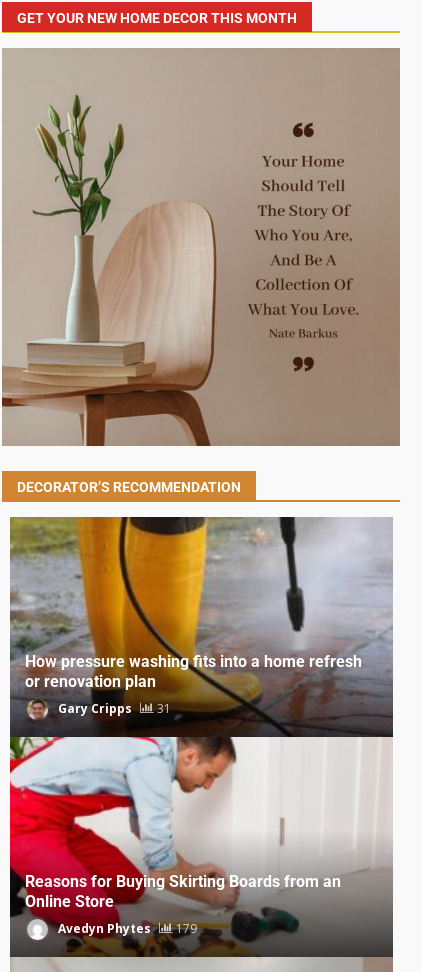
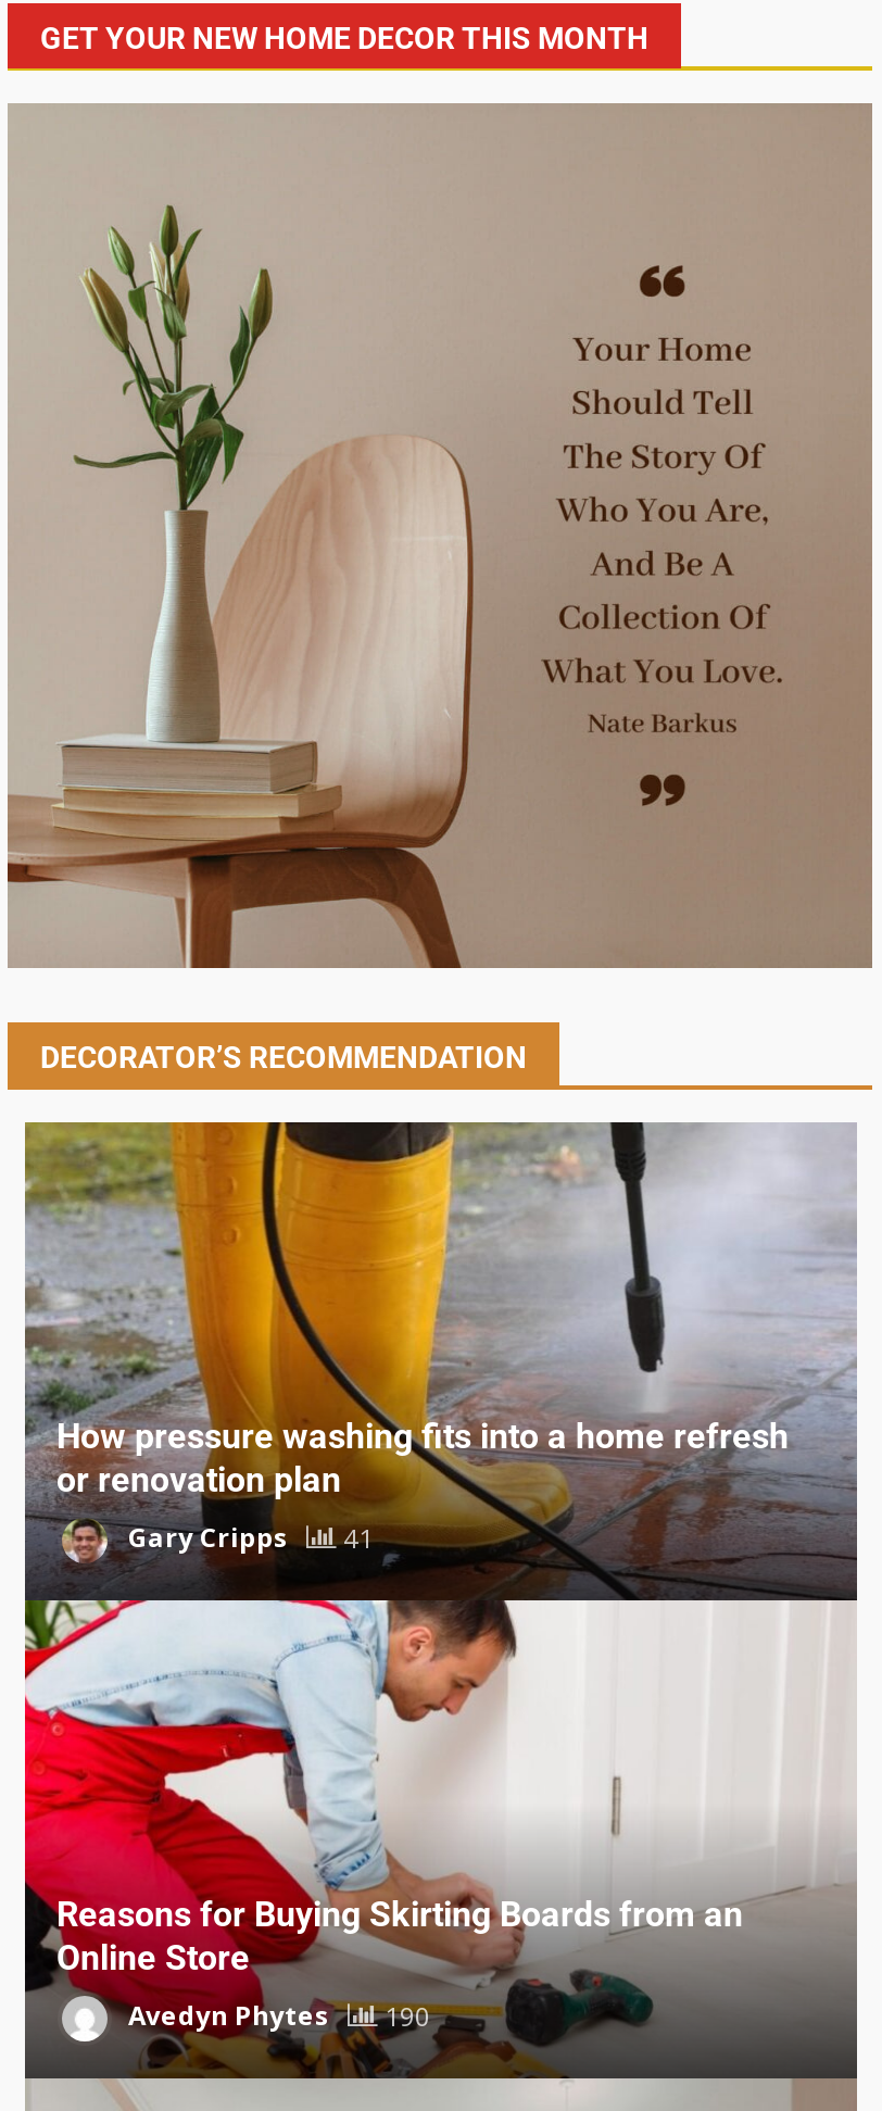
- Gary Cripps 31
+ Gary Cripps 41

- Avedyn Phytes 179
+ Avedyn Phytes 190
